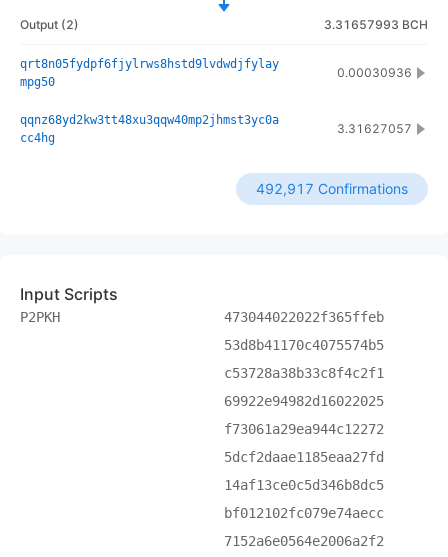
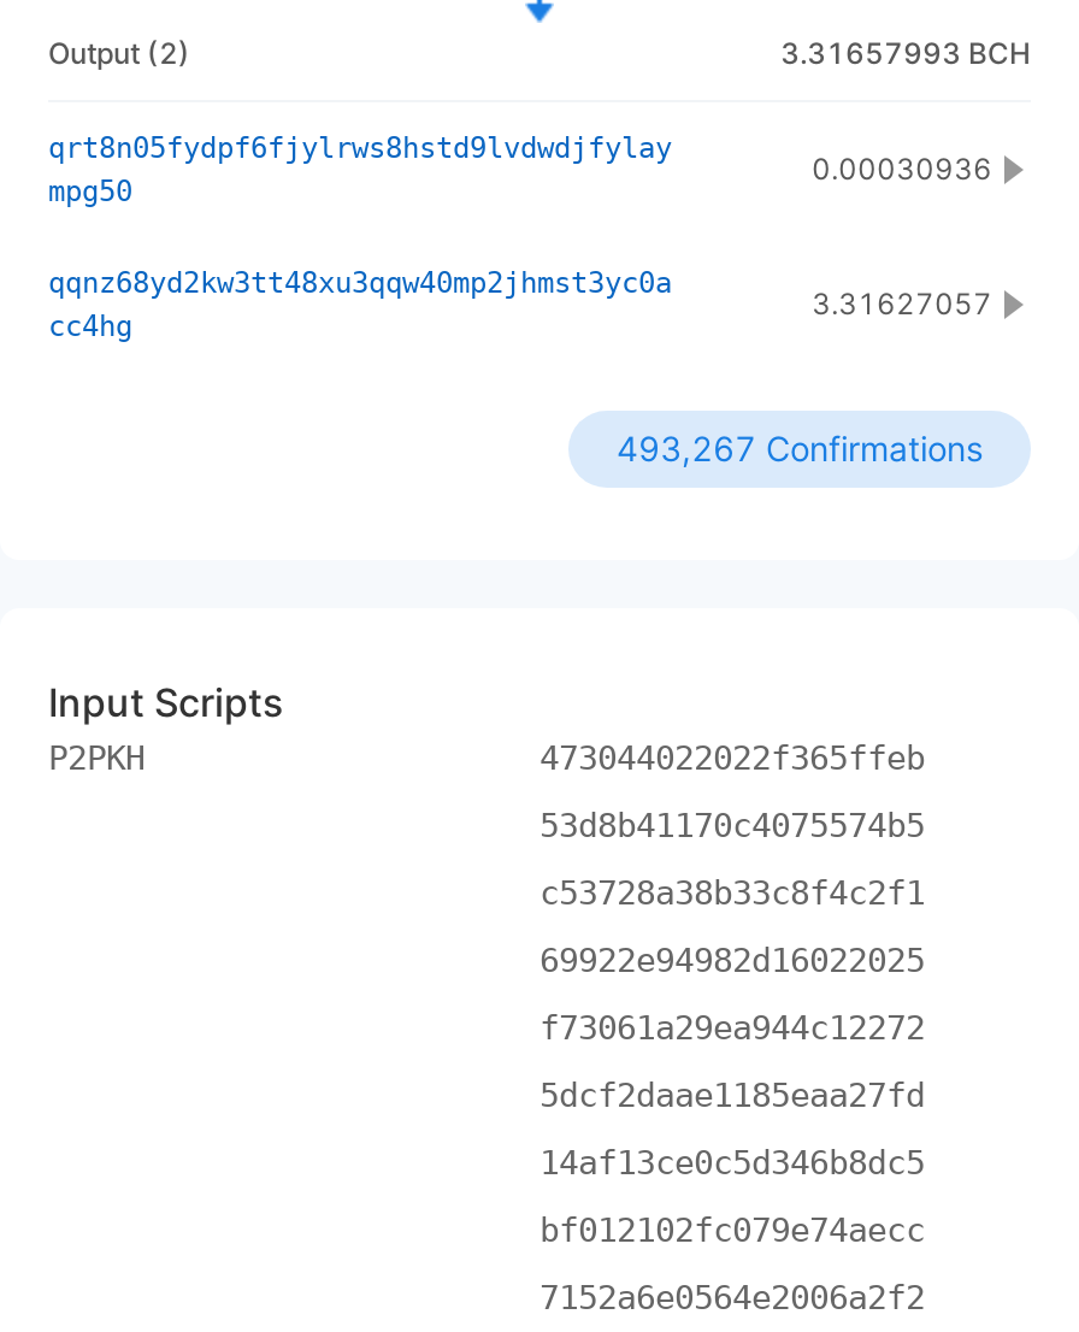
- 492,917 Confirmations
+ 493,267 Confirmations
